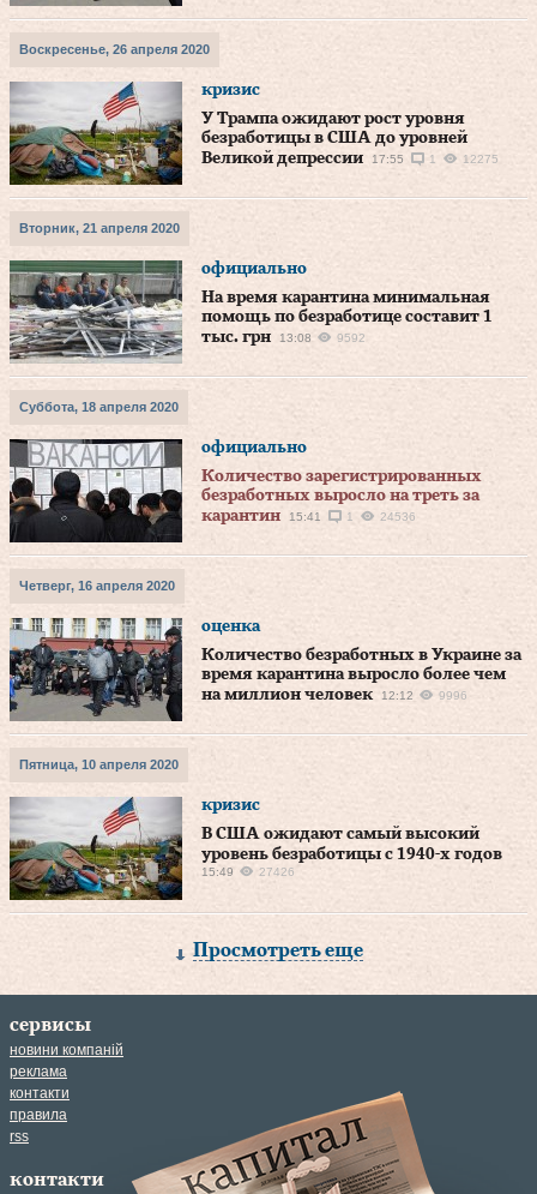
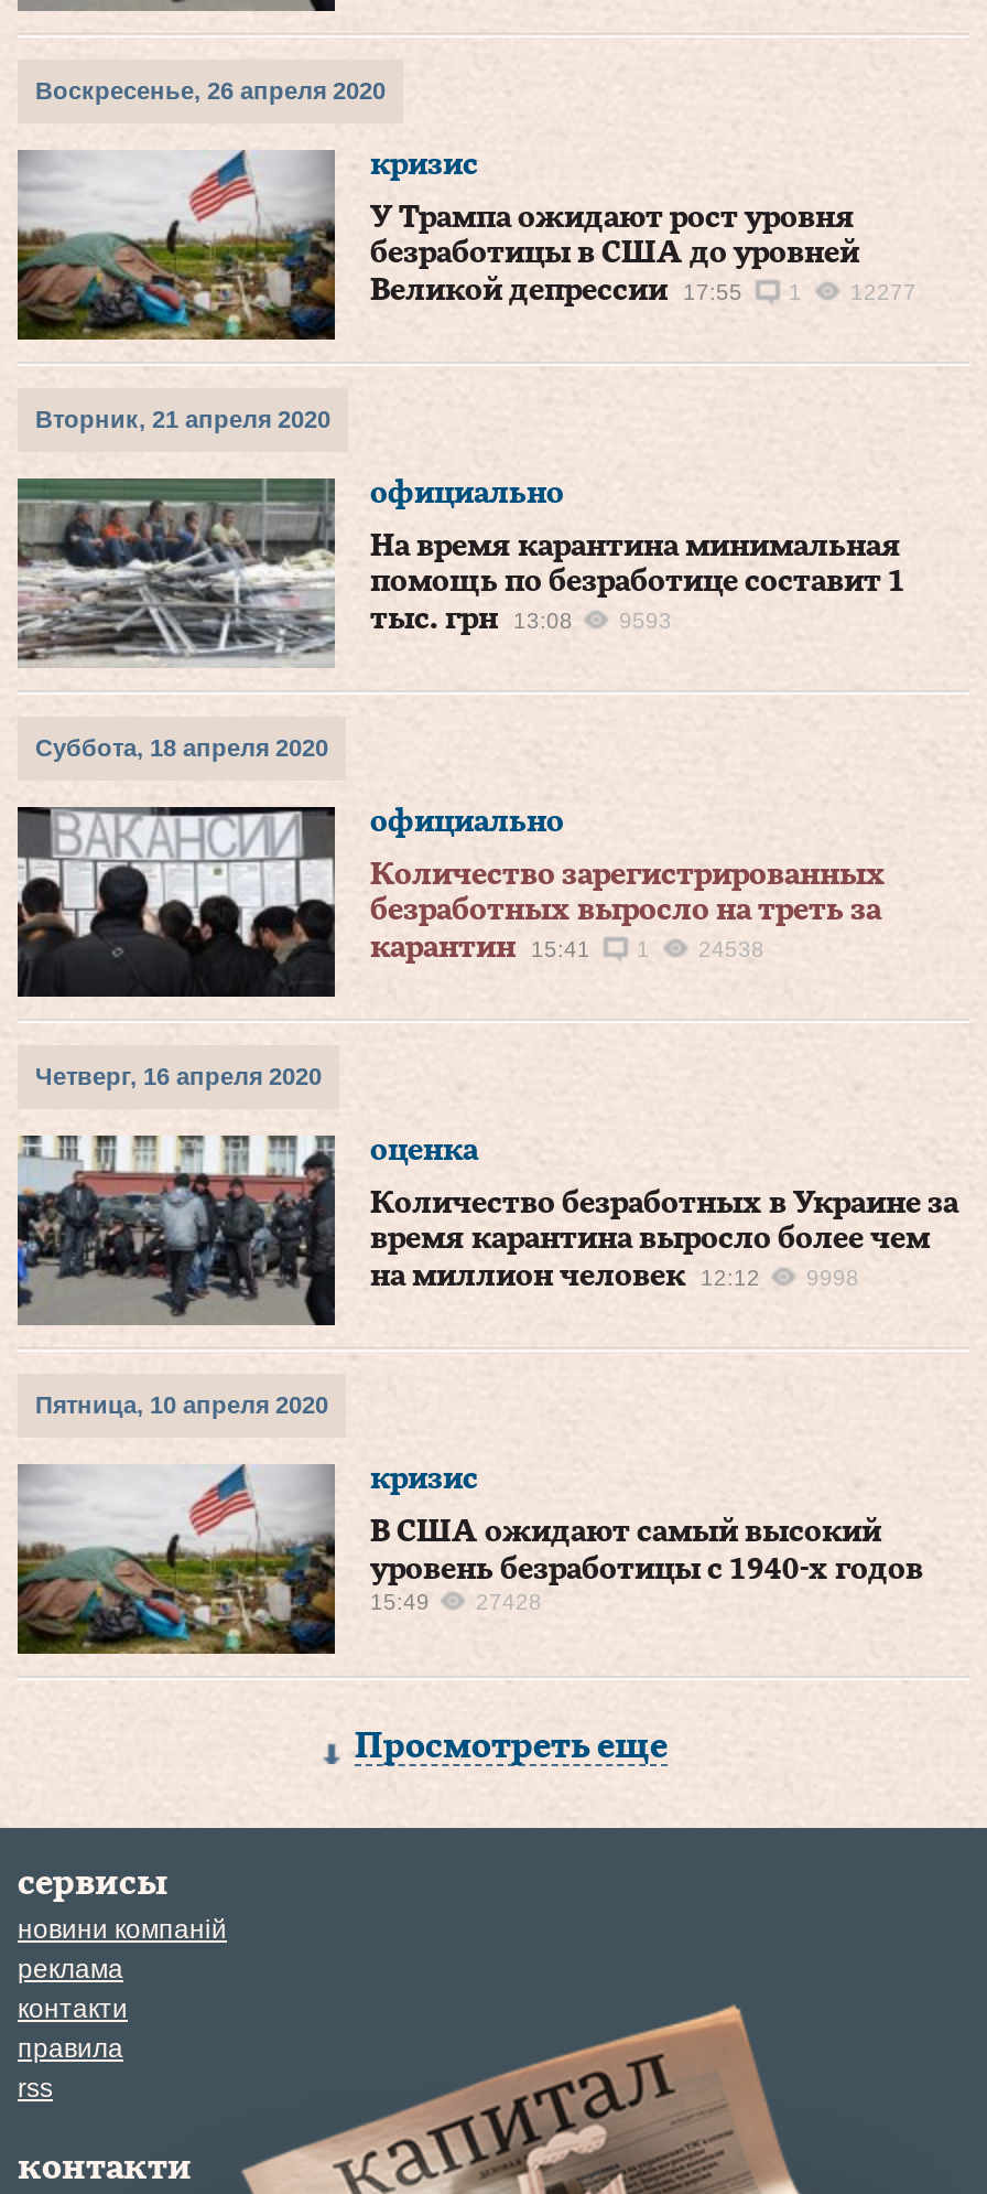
- Великой депрессии 17:55 1 12275
+ Великой депрессии 17:55 1 12277

- тыс. грн 13:08 9592
+ тыс. грн 13:08 9593

- 24536
+ 24538

- 9996
+ 9998

- 15:49 27426
+ 15:49 27428
